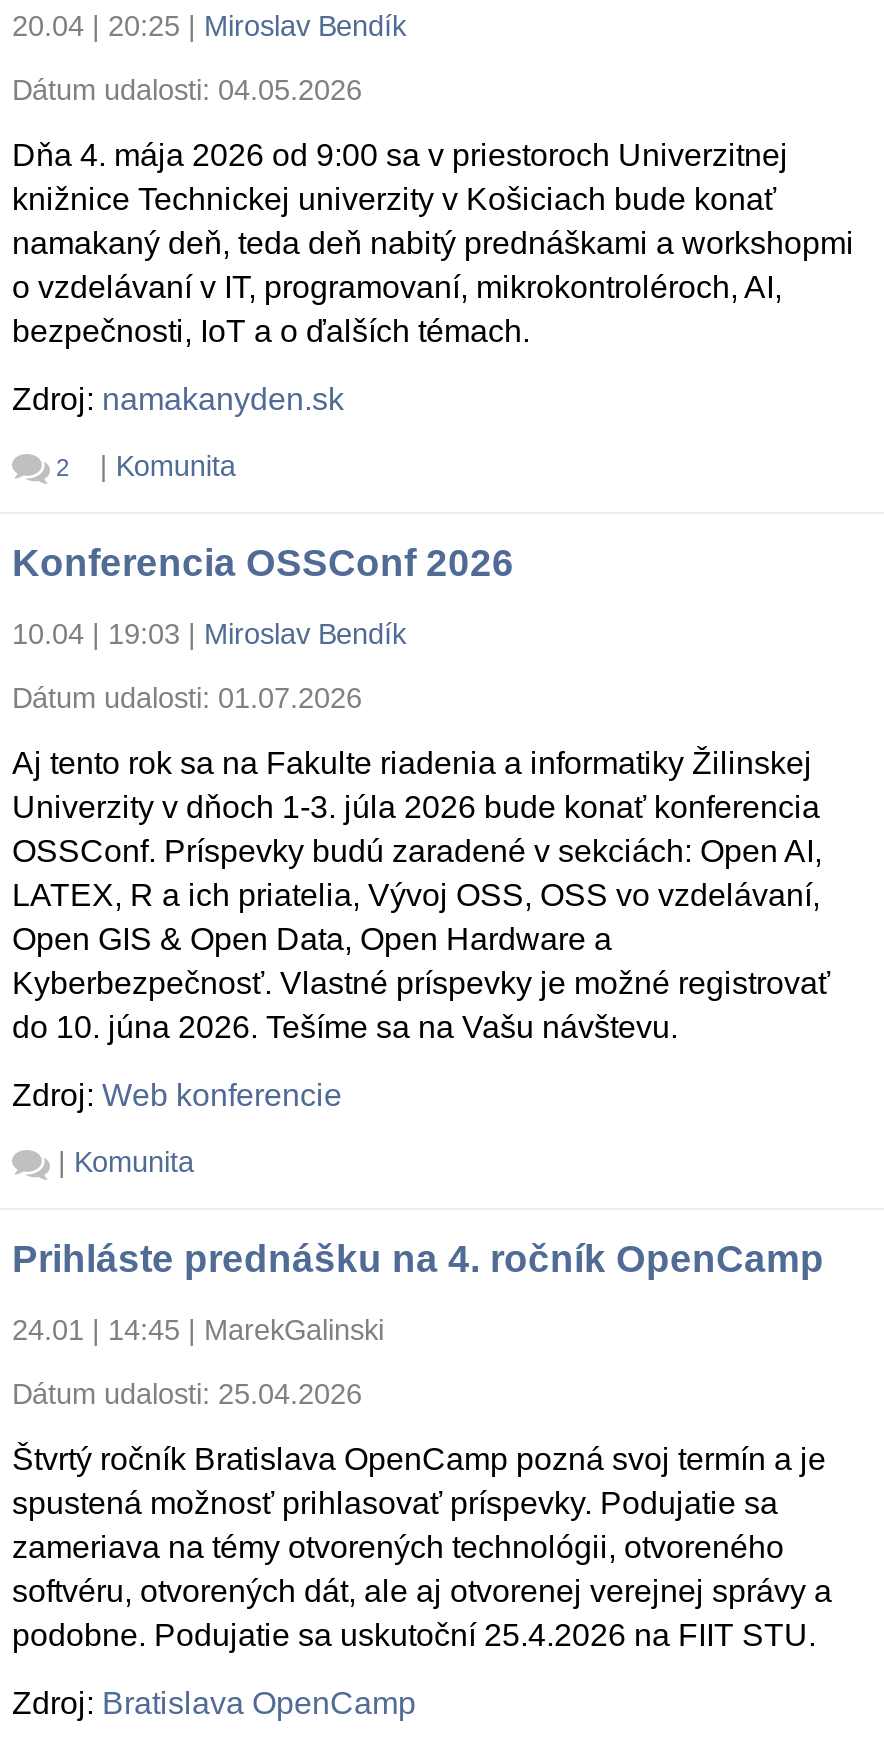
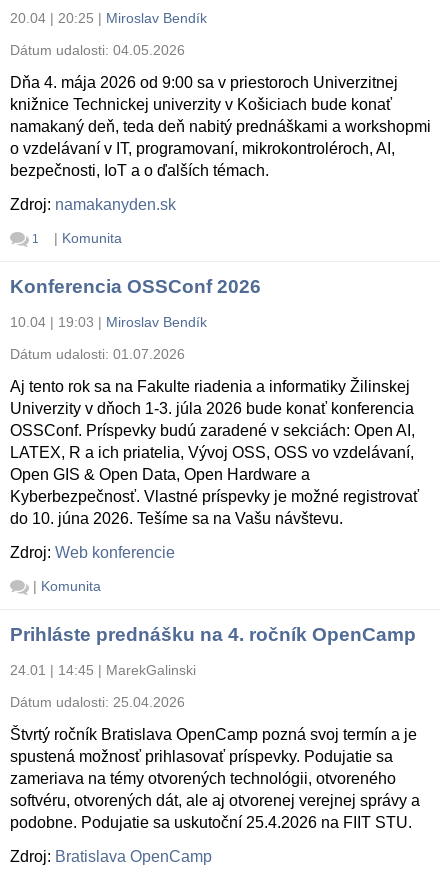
- 2
+ 1
